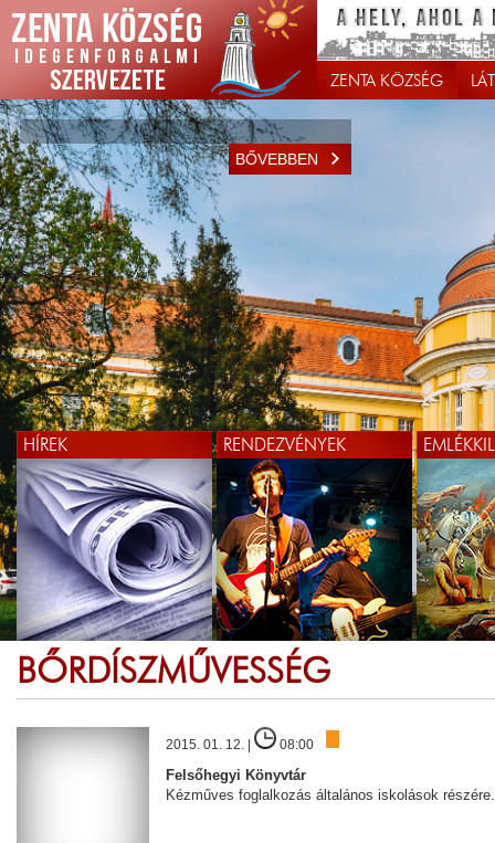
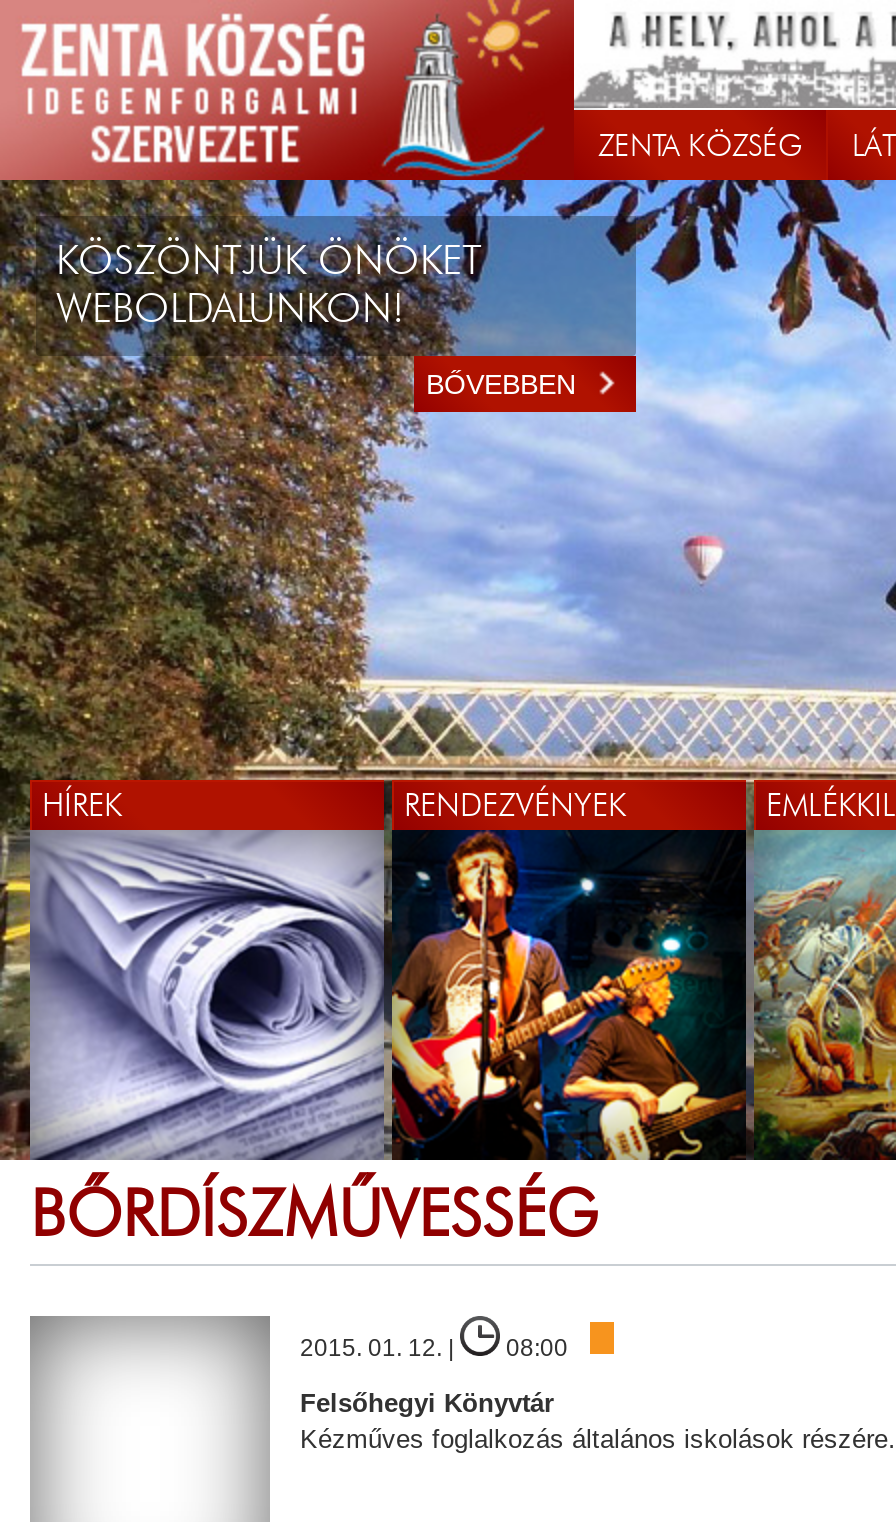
+ KÖSZÖNTJÜK ÖNÖKET
+ WEBOLDALUNKON!

- [image]
+ [image]

moved down: BŐVEBBEN
